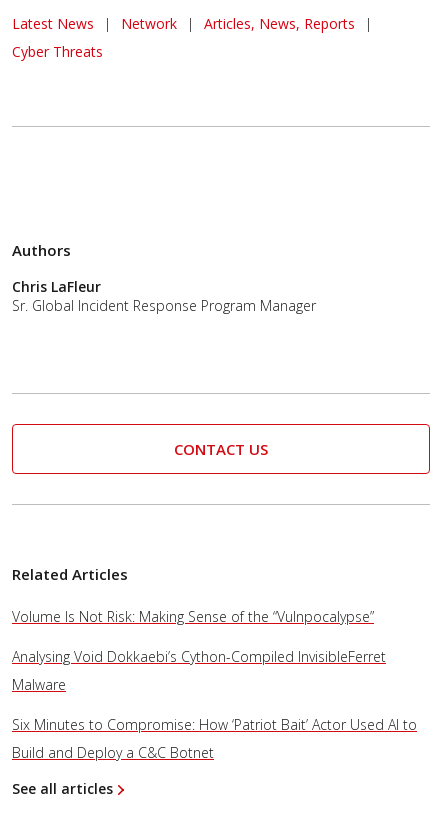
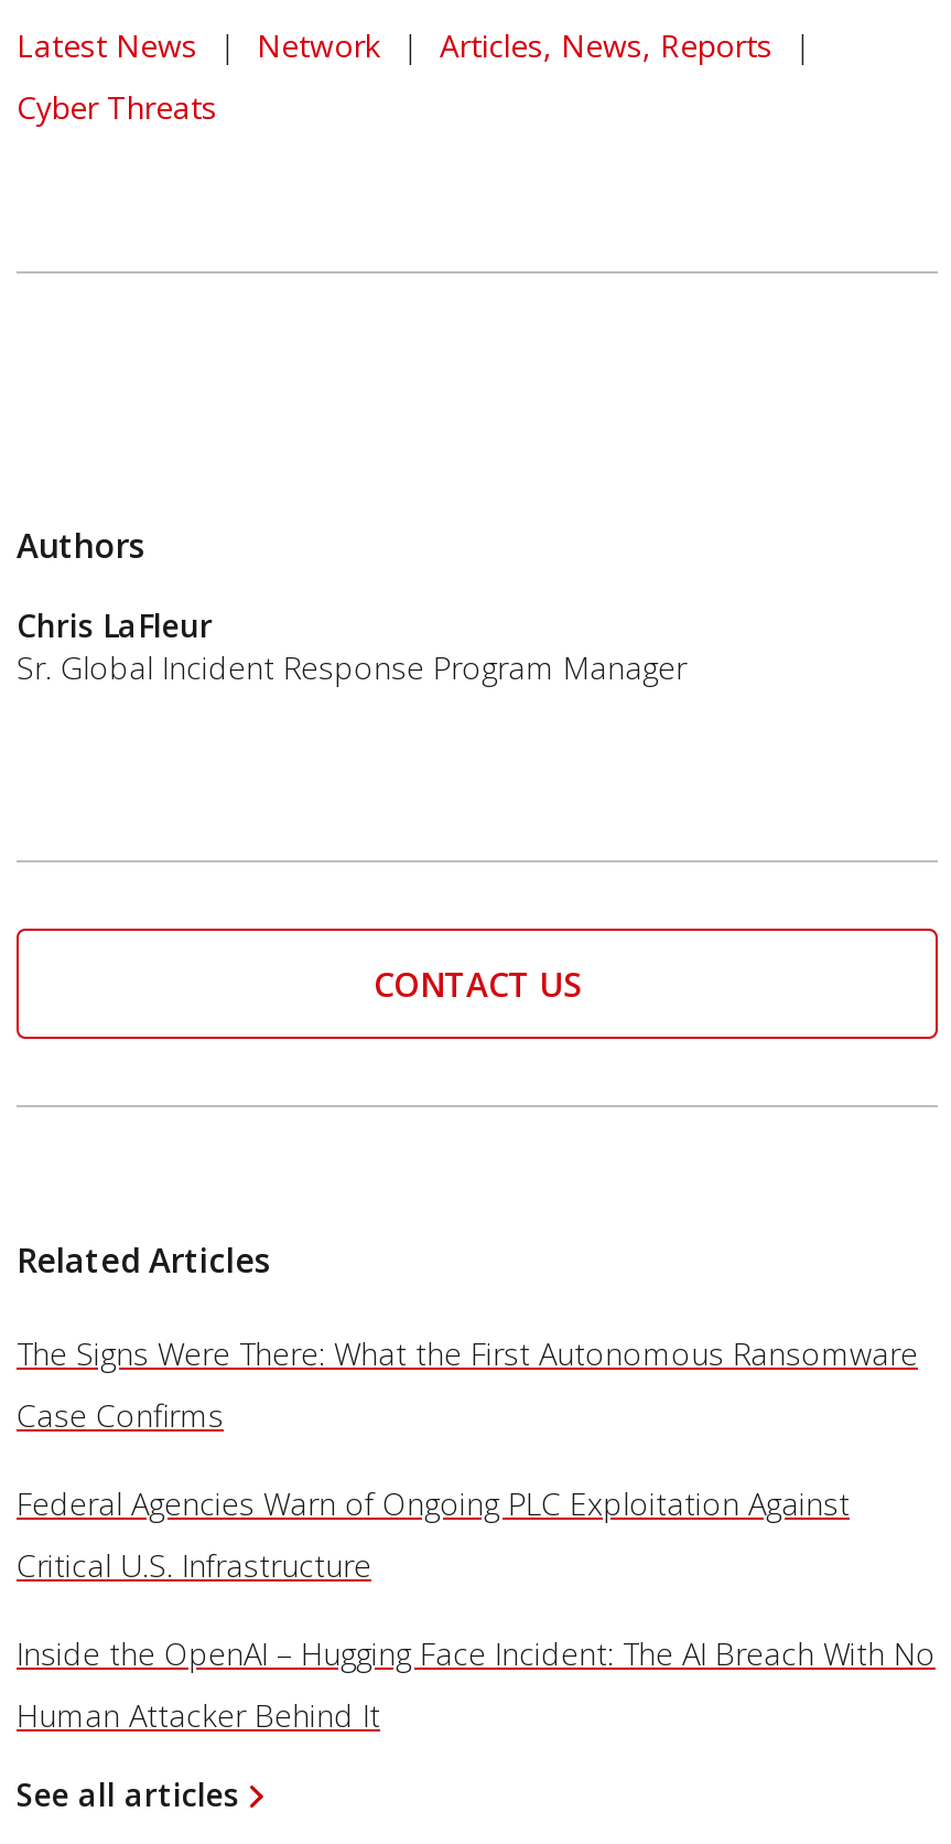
- Volume Is Not Risk: Making Sense of the “Vulnpocalypse”
- Analysing Void Dokkaebi’s Cython-Compiled InvisibleFerret
- Malware
- Six Minutes to Compromise: How ‘Patriot Bait’ Actor Used AI to
- Build and Deploy a C&C Botnet
+ The Signs Were There: What the First Autonomous Ransomware
+ Case Confirms
+ Federal Agencies Warn of Ongoing PLC Exploitation Against
+ Critical U.S. Infrastructure
+ Inside the OpenAI – Hugging Face Incident: The AI Breach With No
+ Human Attacker Behind It
